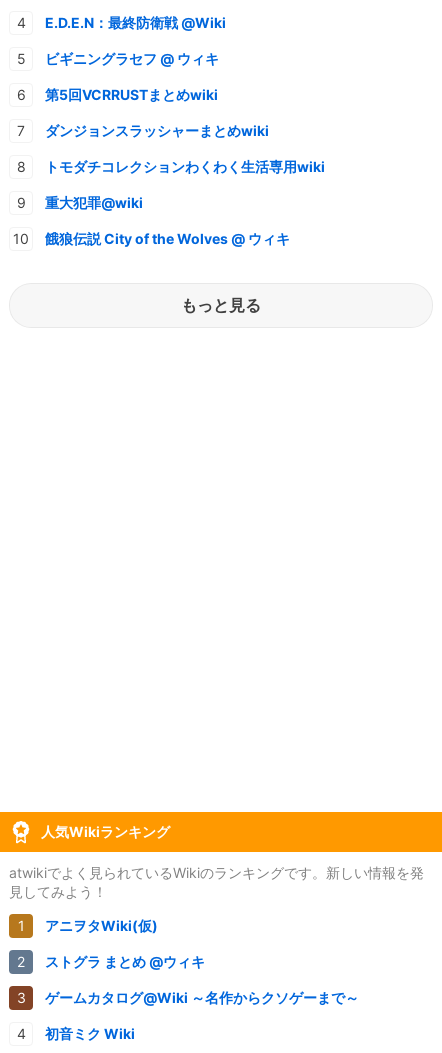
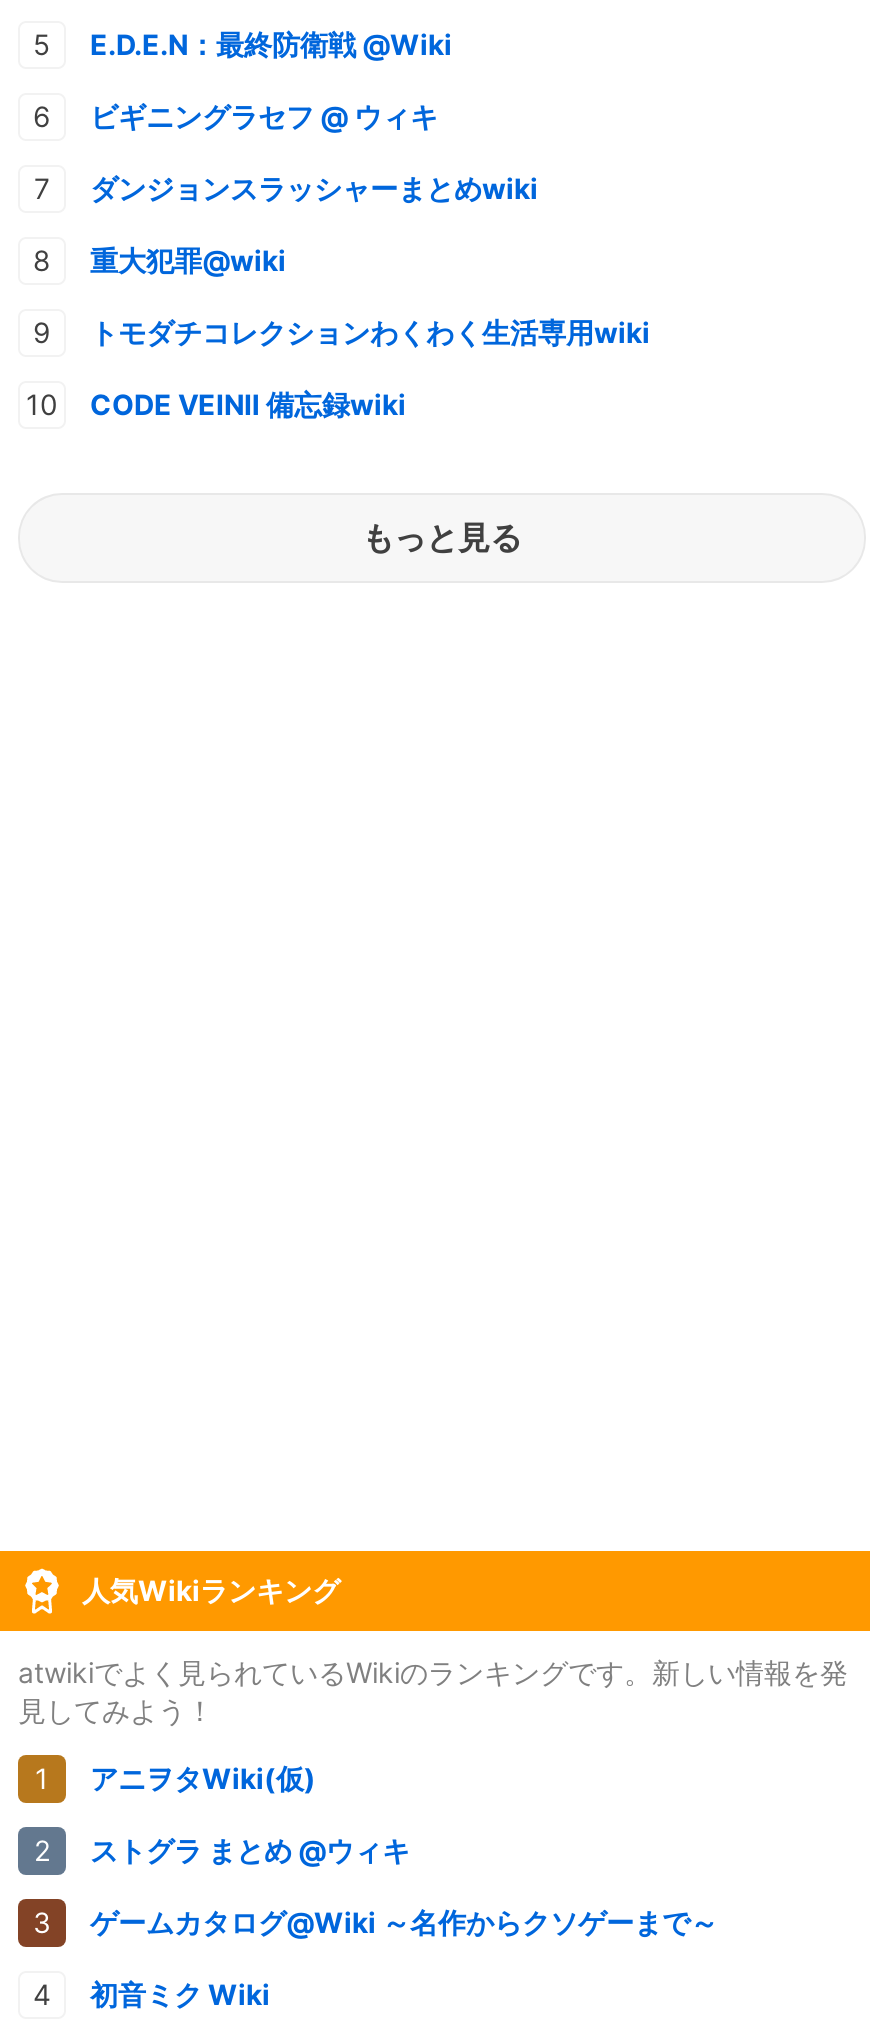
- 第5回VCRRUSTまとめwiki

moved up: 重大犯罪@wiki

- 餓狼伝説 City of the Wolves @ ウィキ
+ CODE VEINⅡ 備忘録wiki
